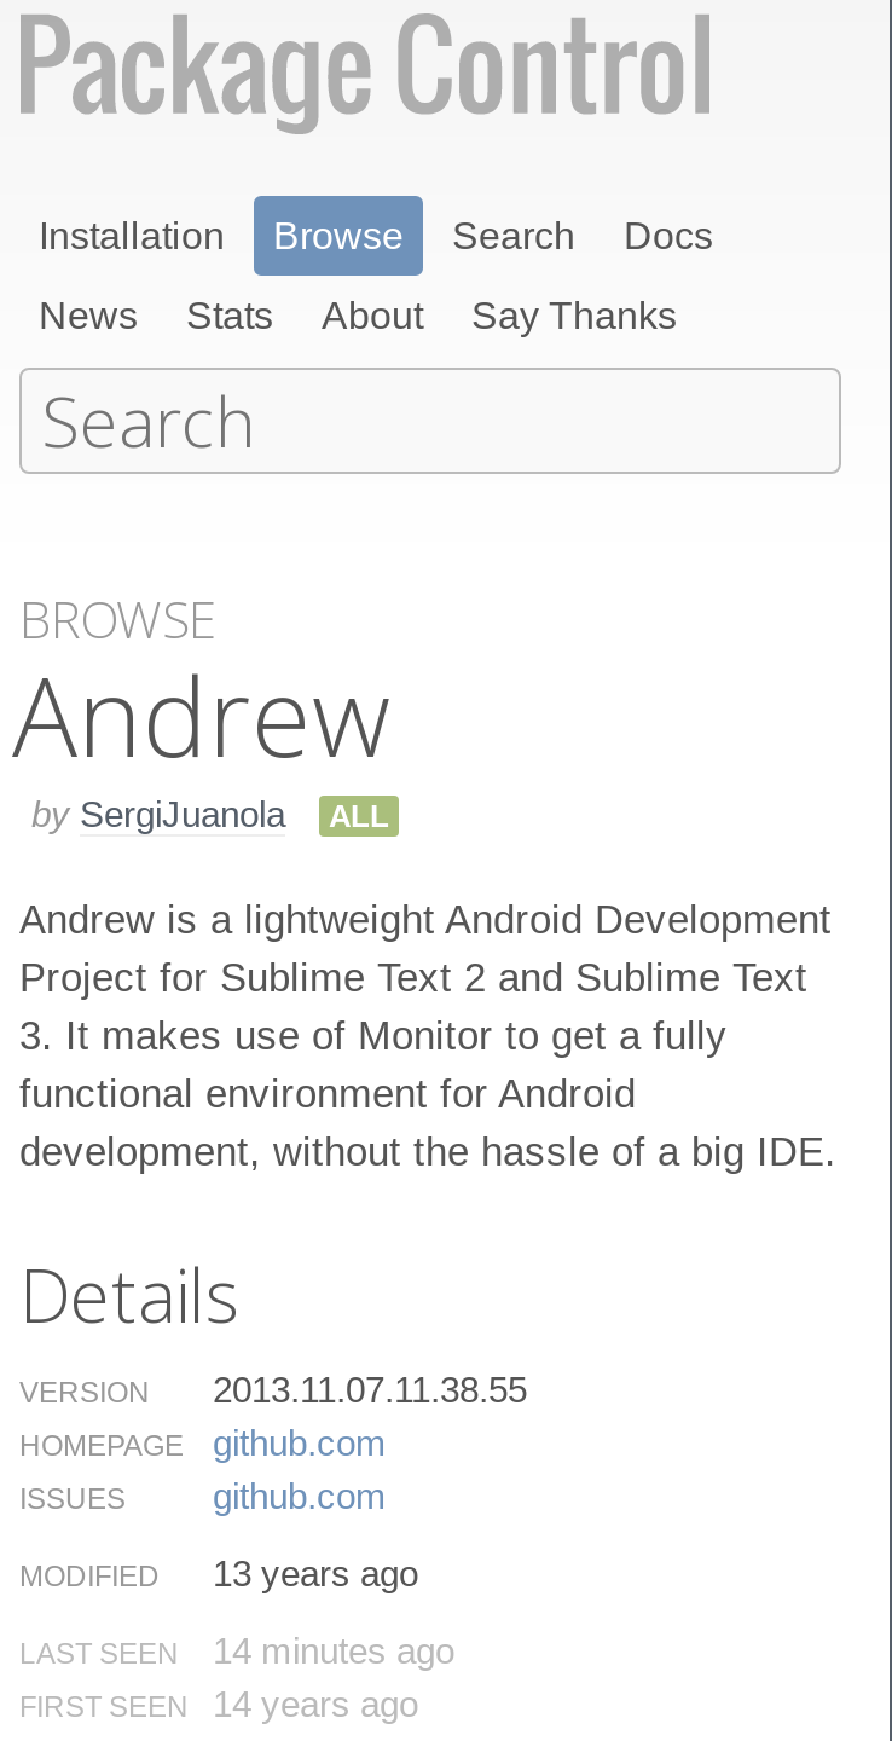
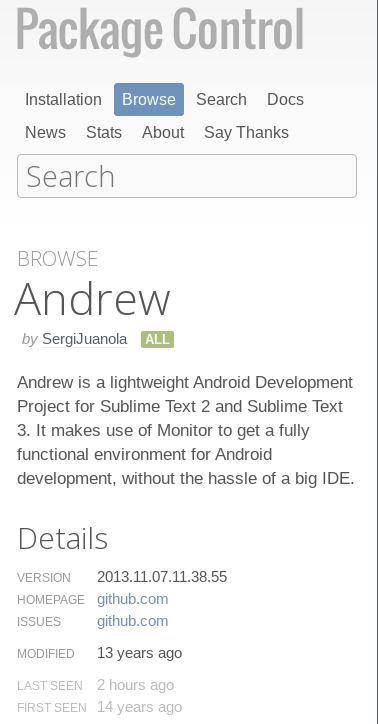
- LAST SEEN 14 minutes ago
+ LAST SEEN 2 hours ago
